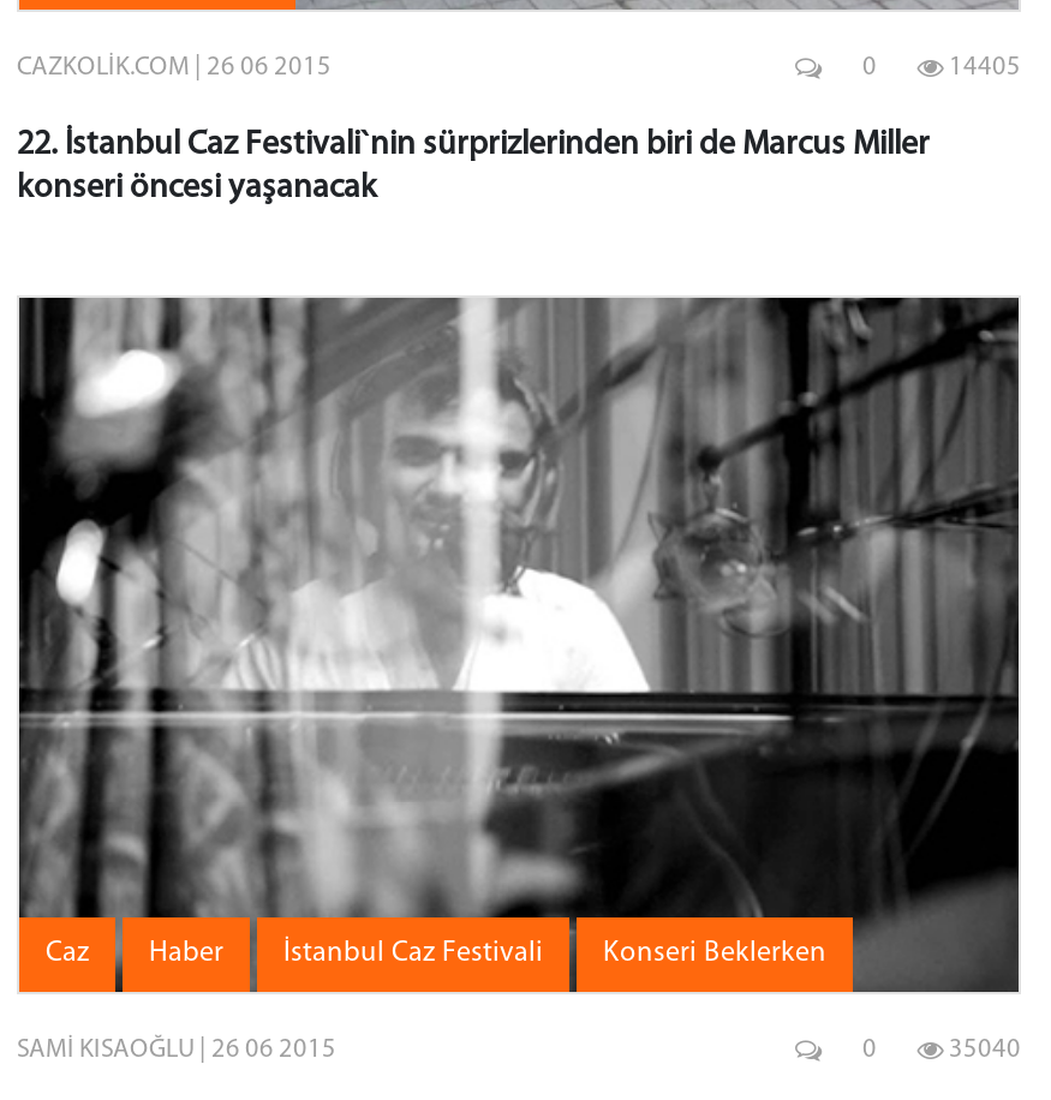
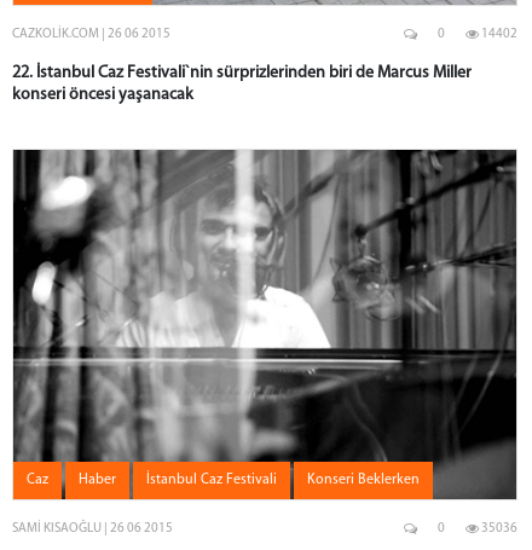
- 14405
+ 14402

- 35040
+ 35036
